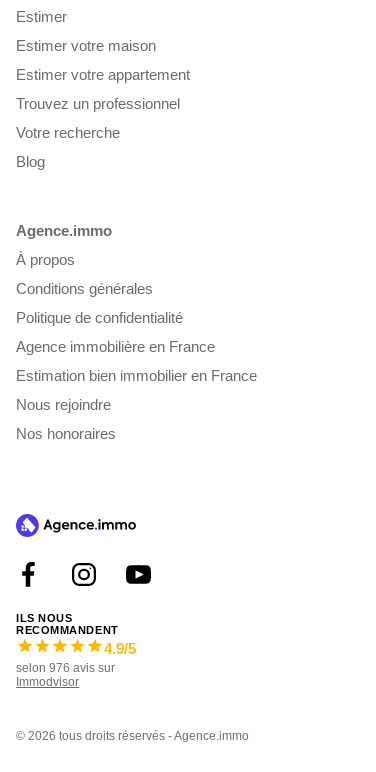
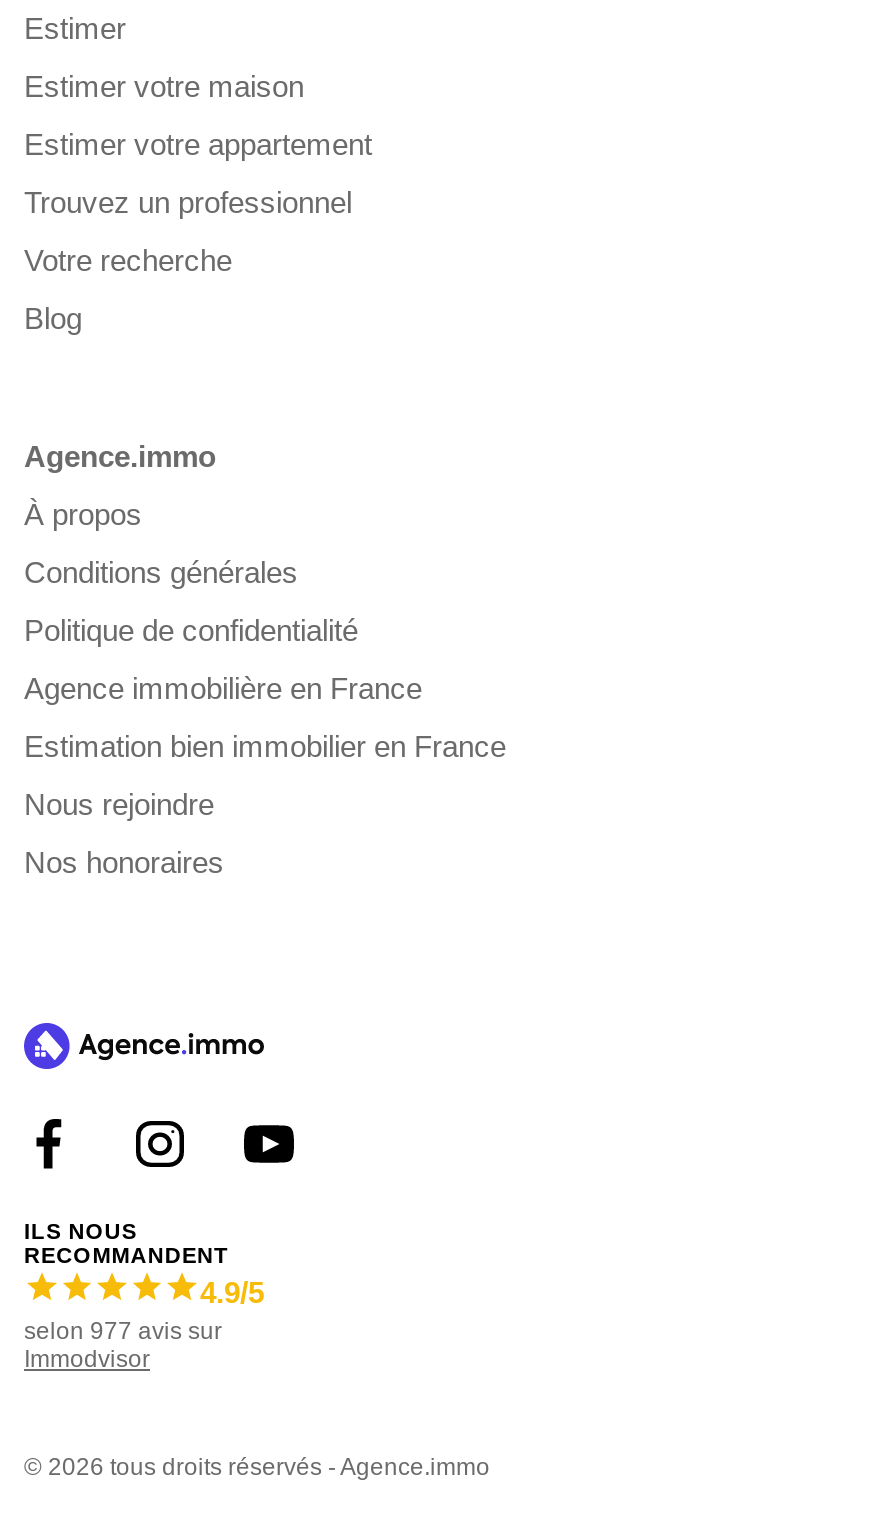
- selon 976 avis sur
+ selon 977 avis sur
